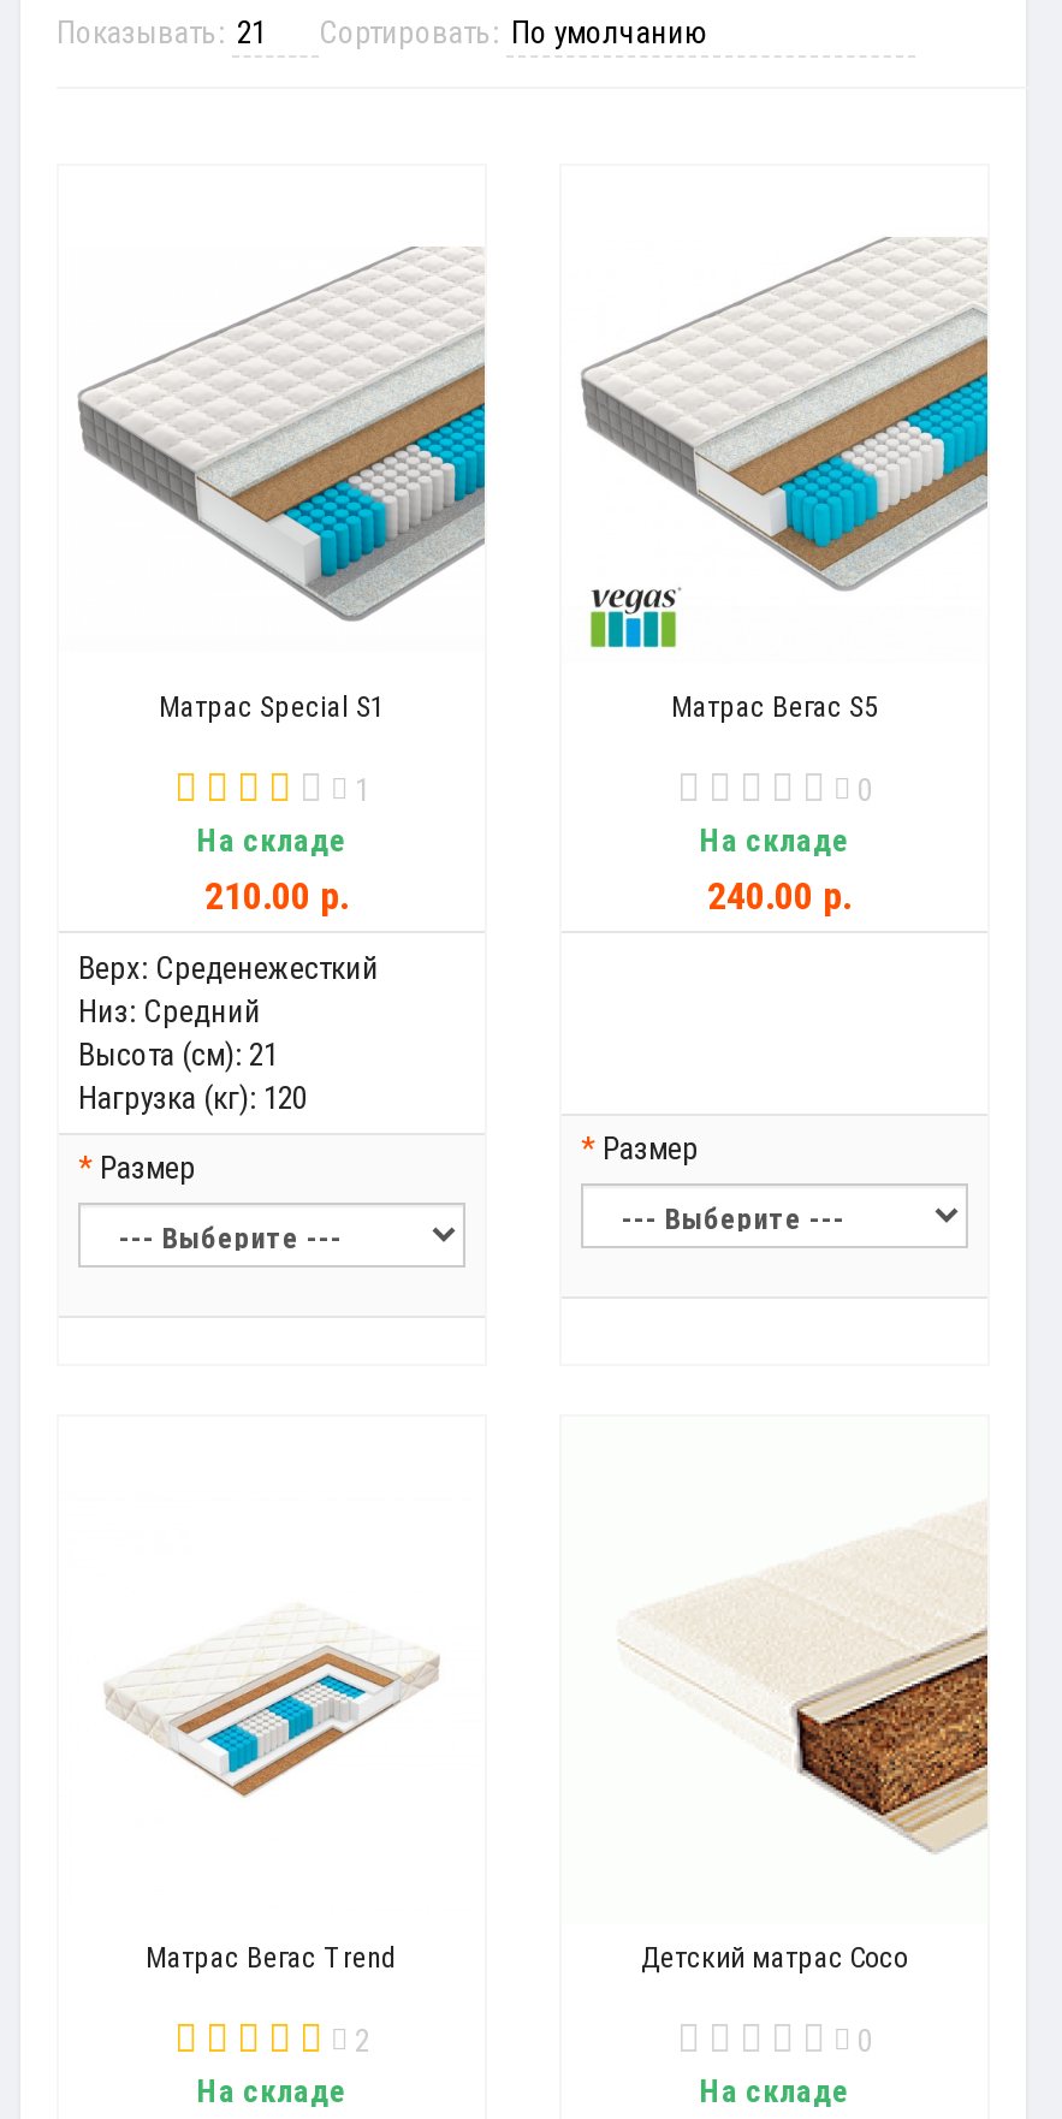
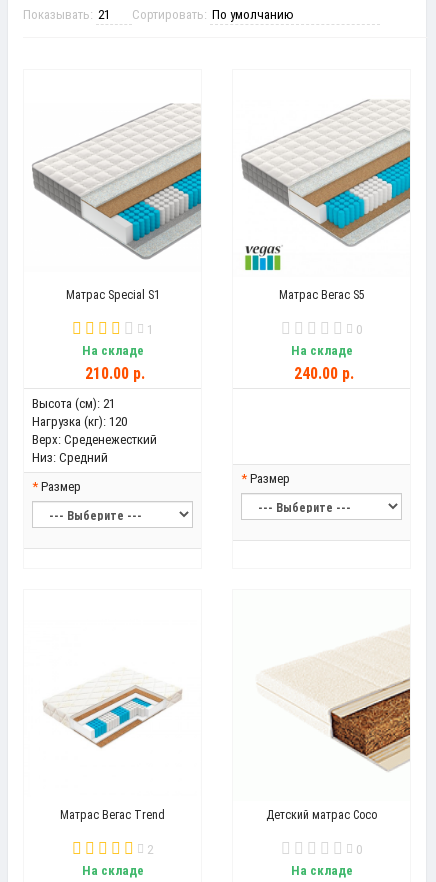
moved down: Верх: Среденежесткий | Низ: Средний

moved up: Высота (см): 21 | Нагрузка (кг): 120
